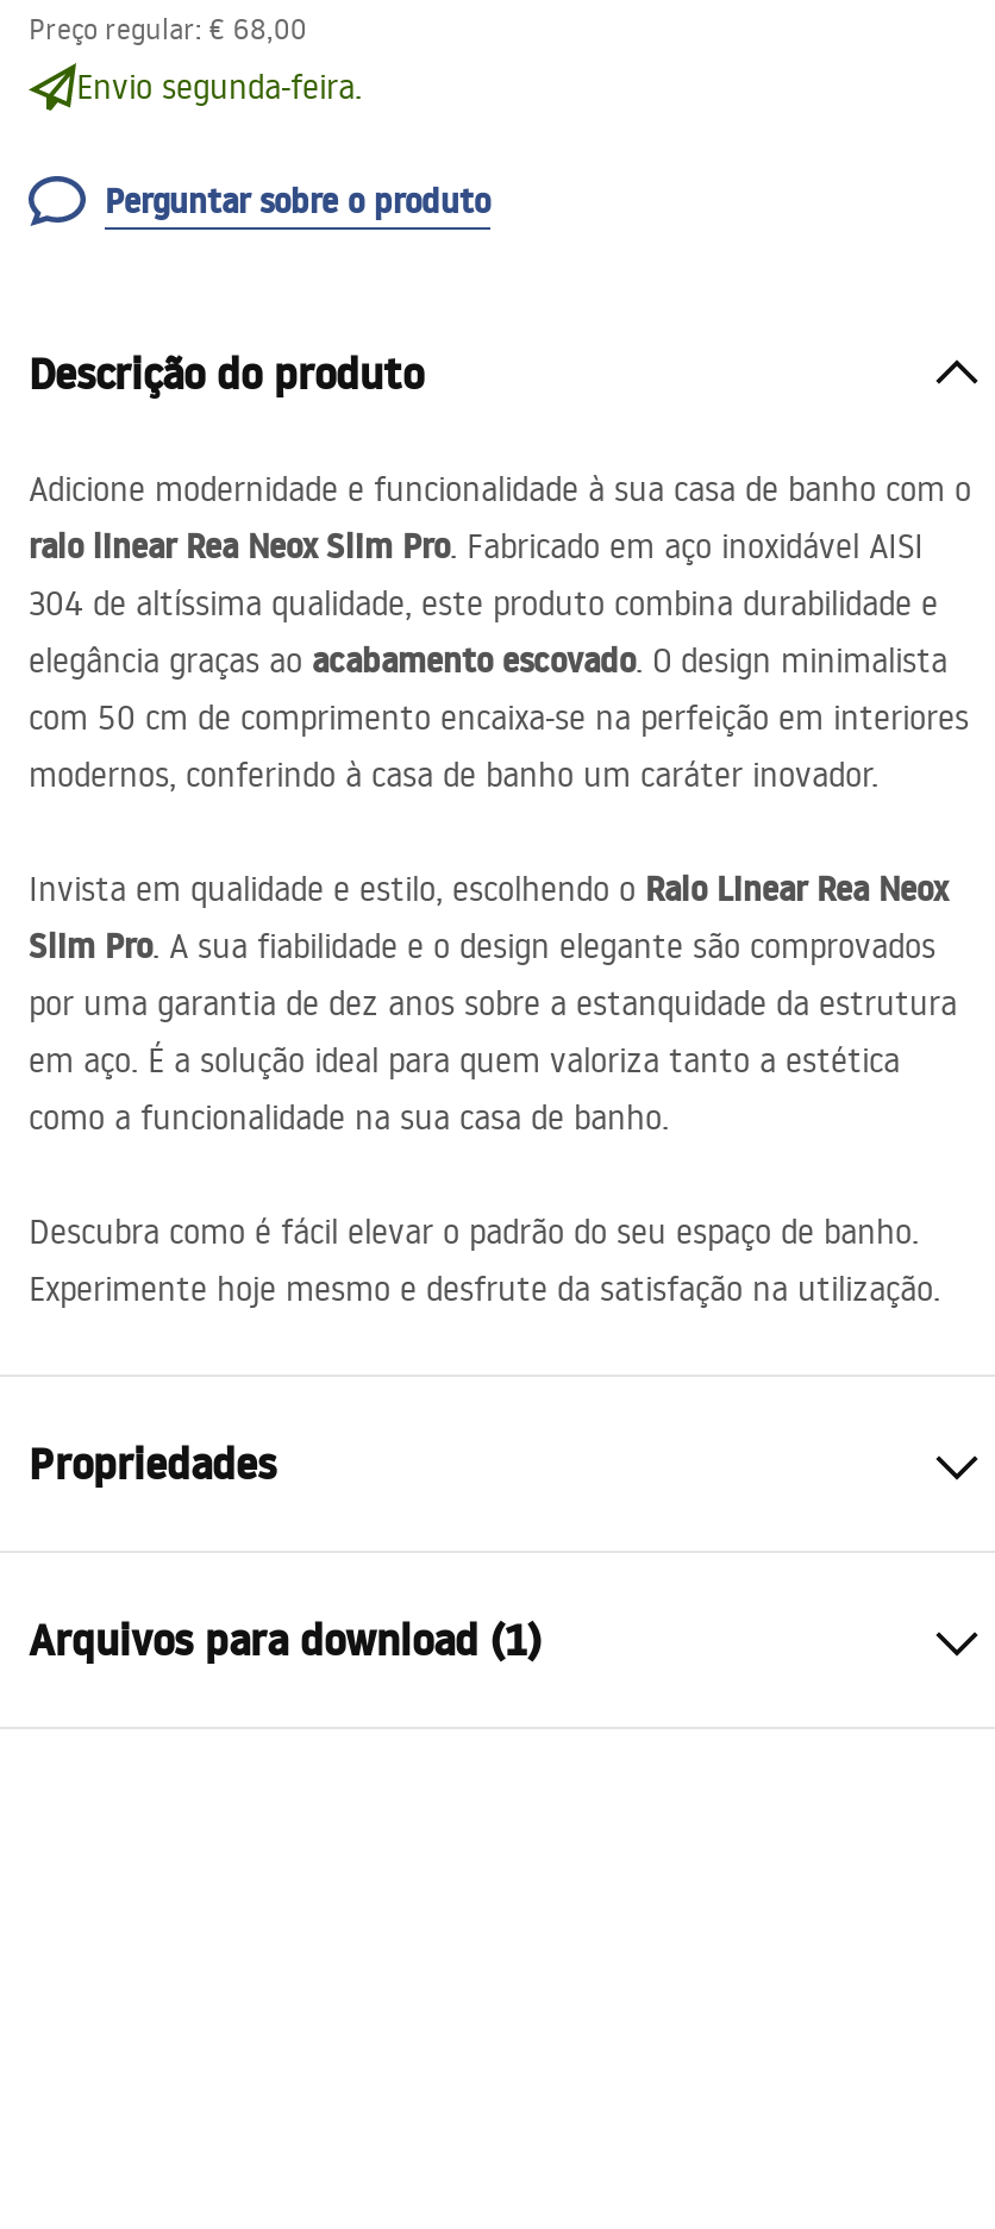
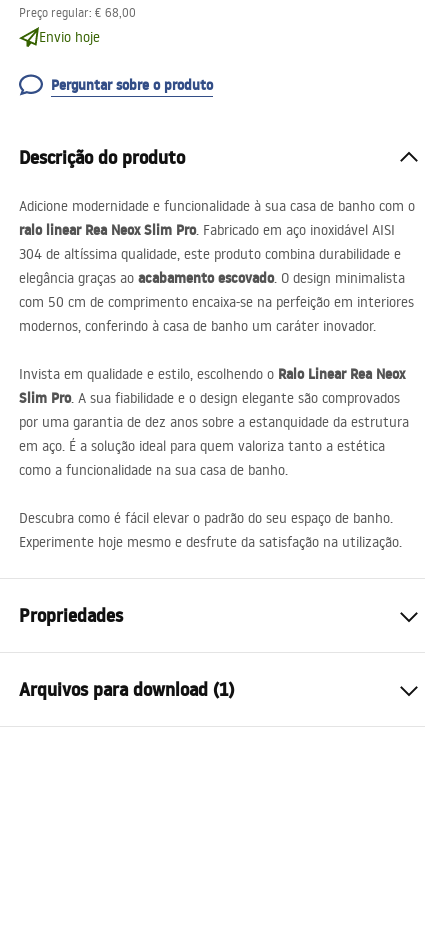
- Envio segunda-feira.
+ Envio hoje
